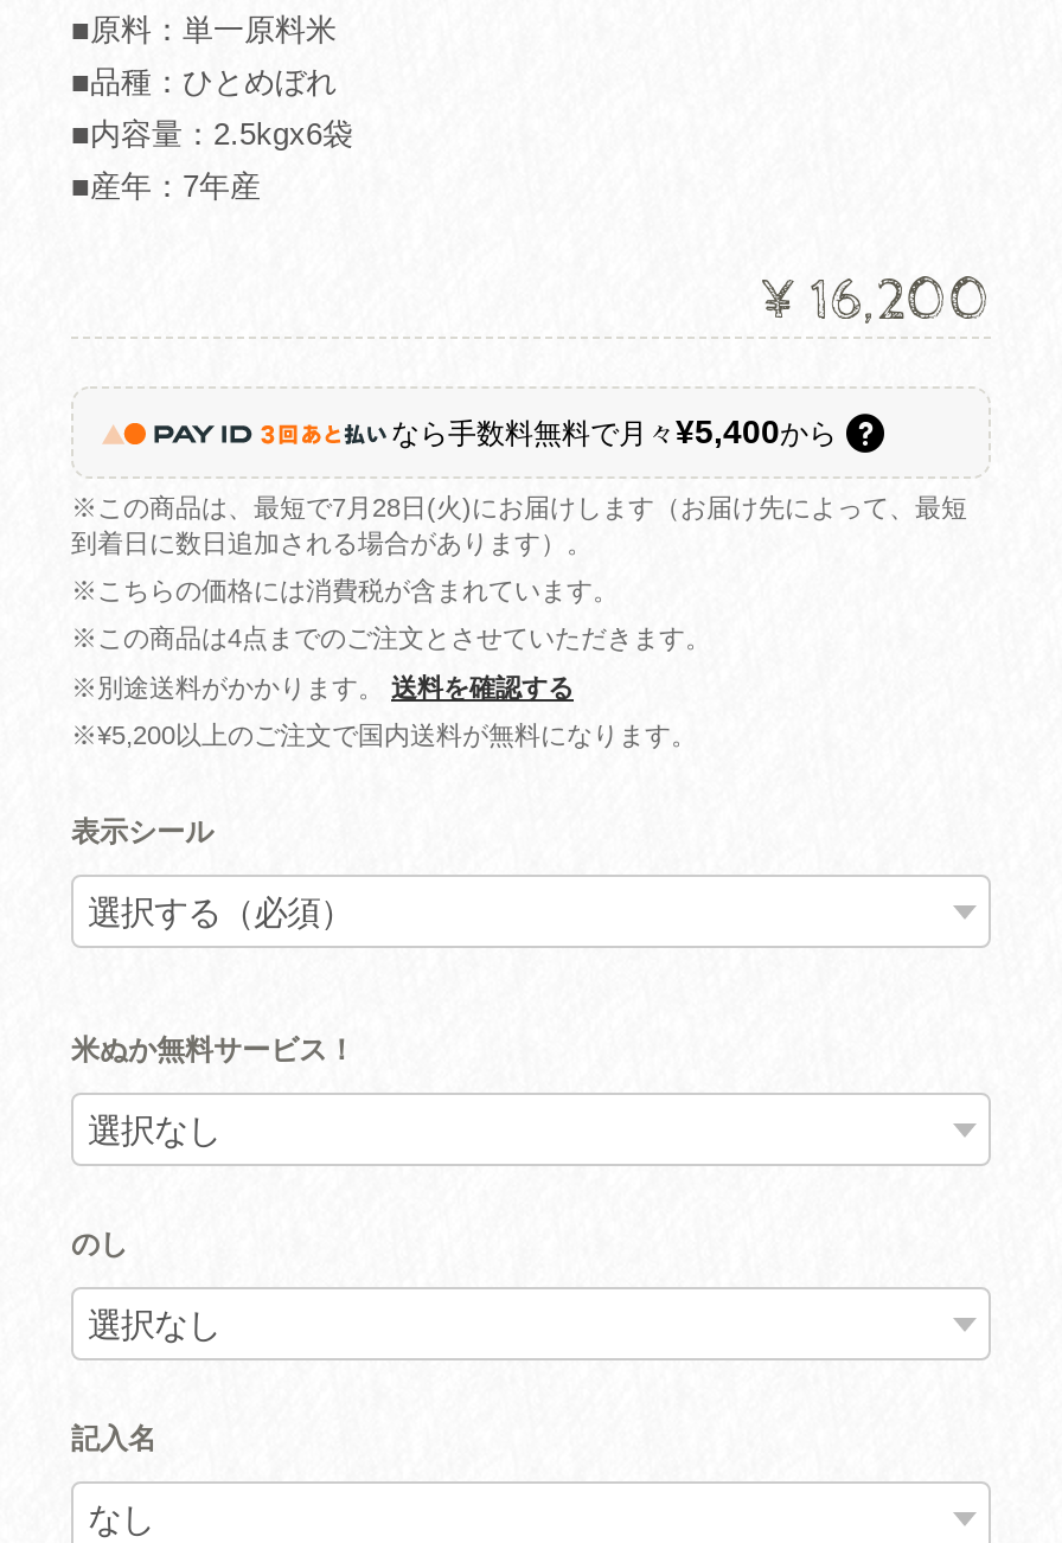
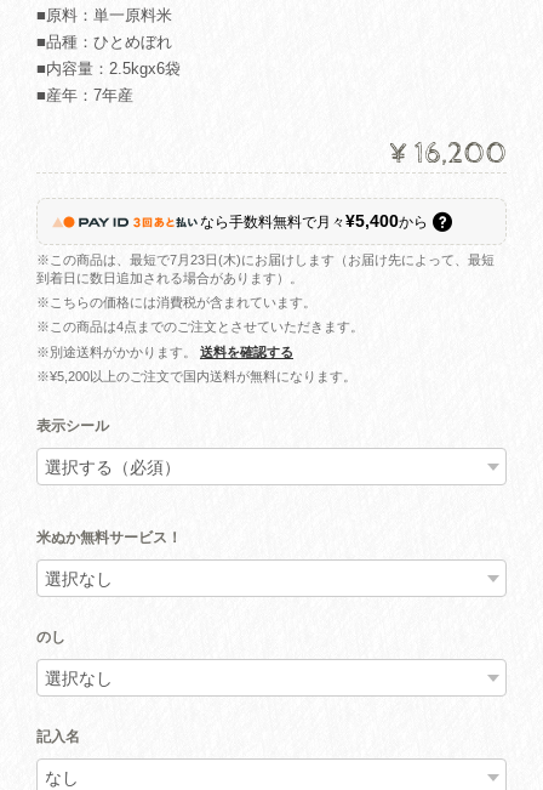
- ※この商品は、最短で7月28日(火)にお届けします（お届け先によって、最短
+ ※この商品は、最短で7月23日(木)にお届けします（お届け先によって、最短
